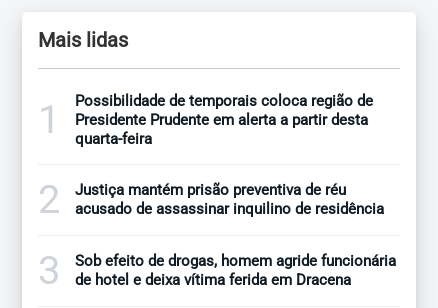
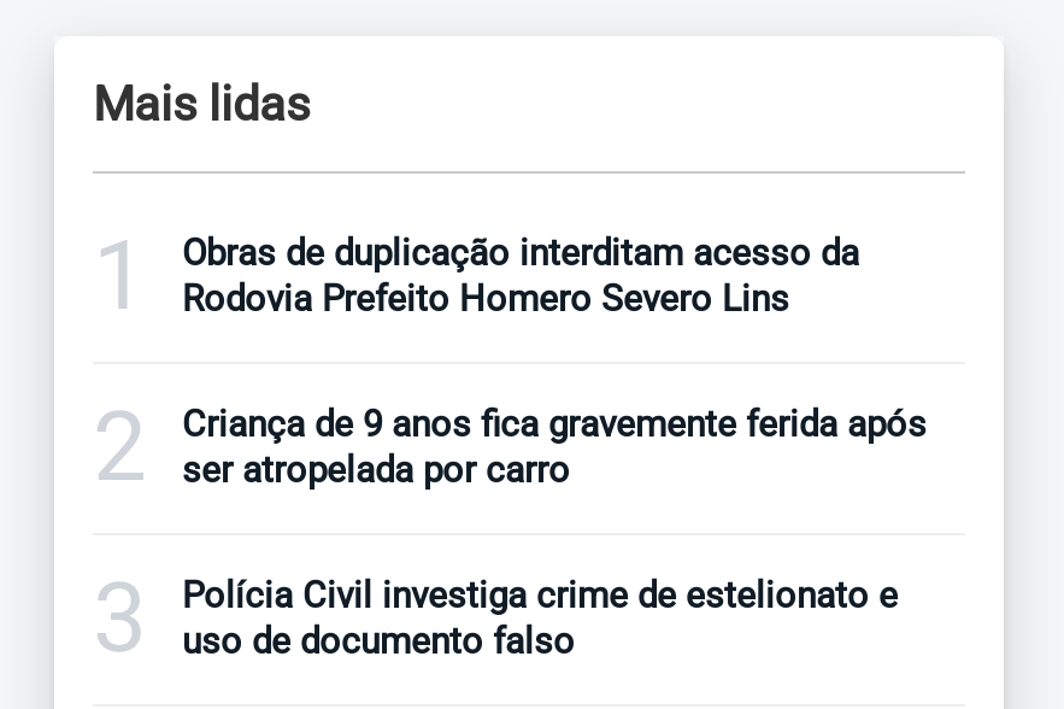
- Possibilidade de temporais coloca região de
- Presidente Prudente em alerta a partir desta
- quarta-feira
+ Obras de duplicação interditam acesso da
+ Rodovia Prefeito Homero Severo Lins

- Justiça mantém prisão preventiva de réu
- acusado de assassinar inquilino de residência
+ Criança de 9 anos fica gravemente ferida após
+ ser atropelada por carro

- Sob efeito de drogas, homem agride funcionária
- de hotel e deixa vítima ferida em Dracena
+ Polícia Civil investiga crime de estelionato e
+ uso de documento falso
